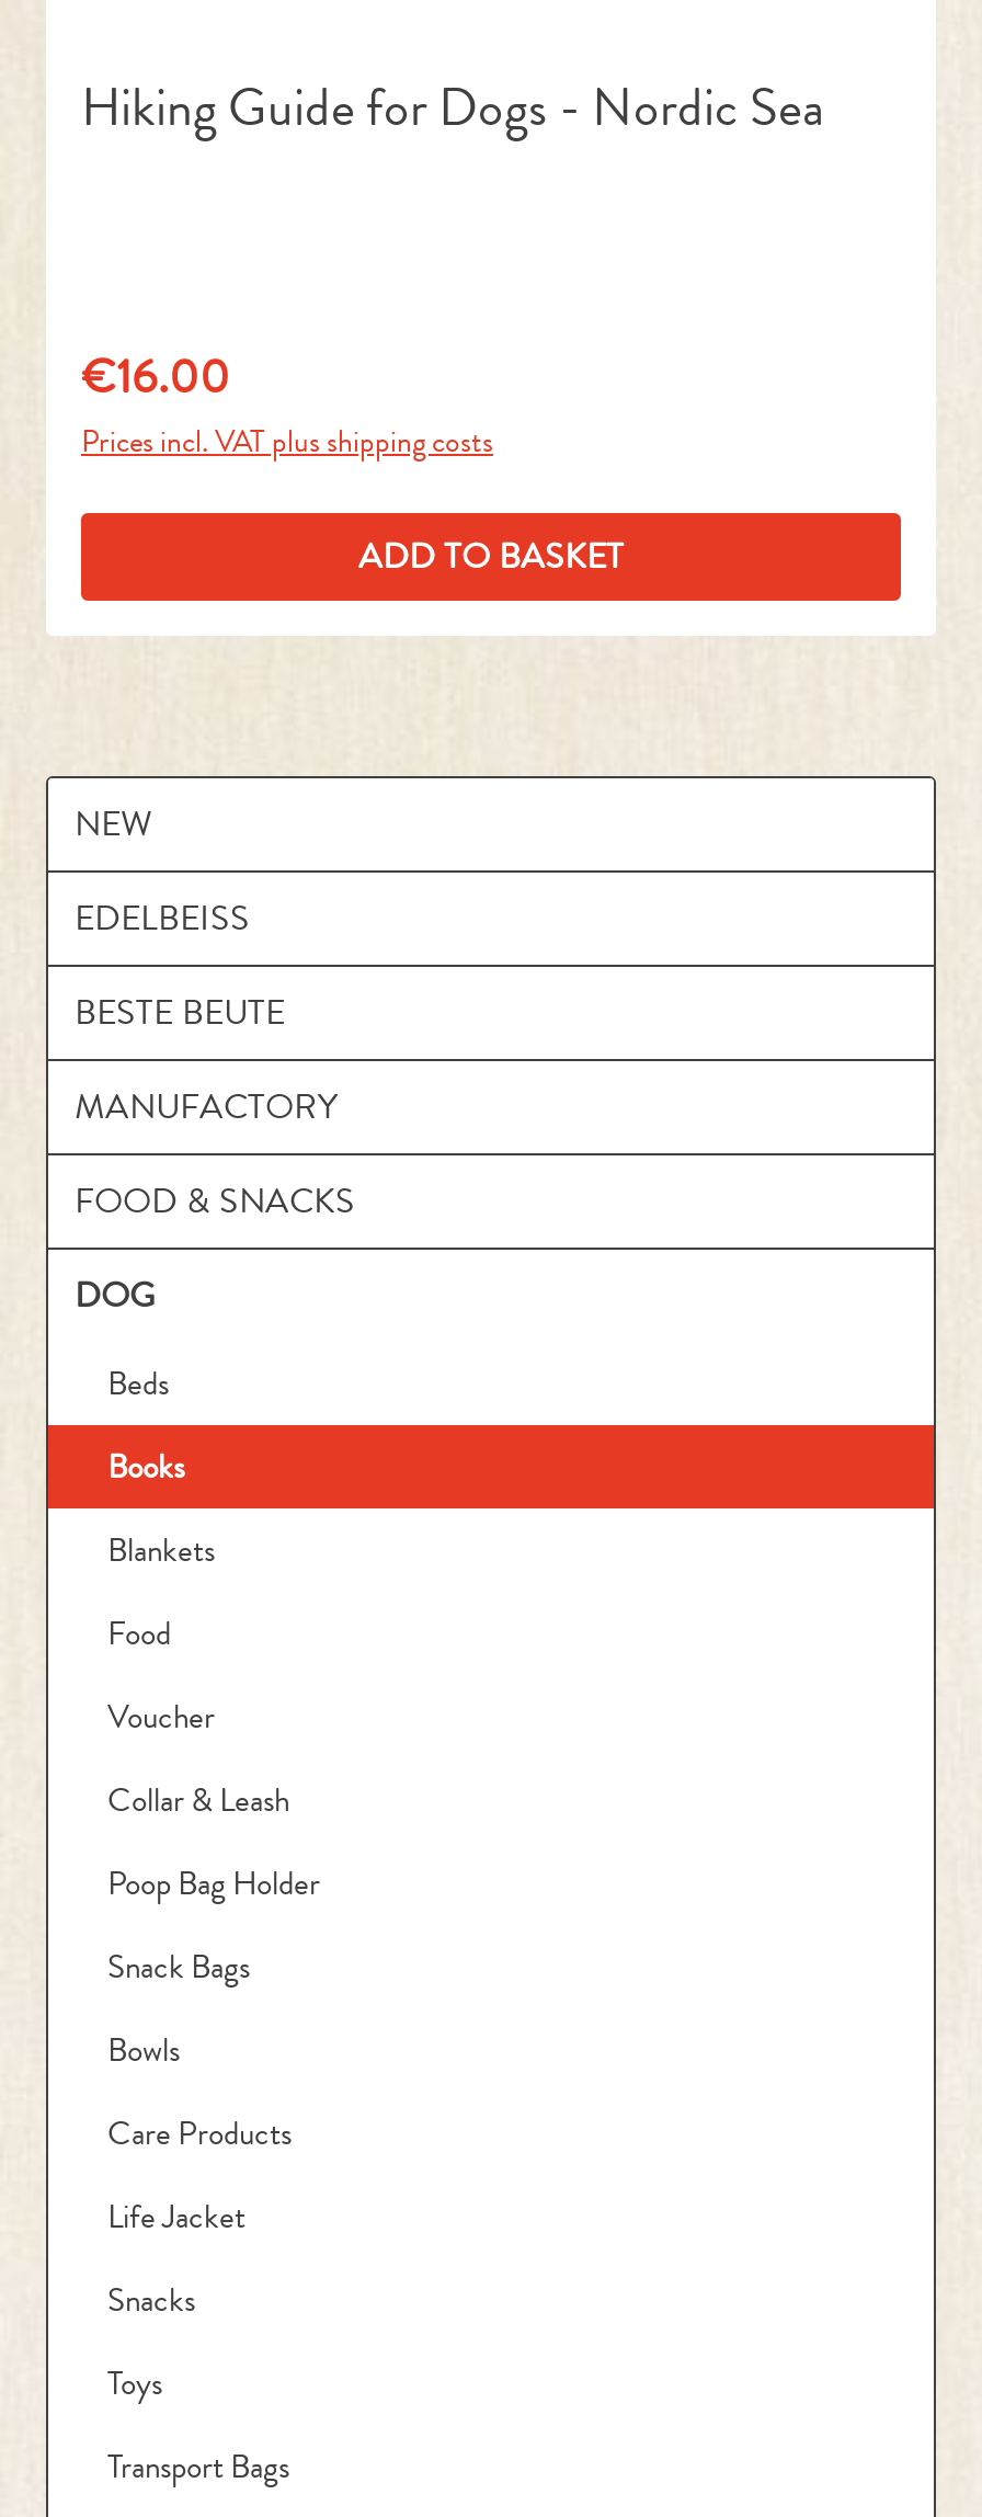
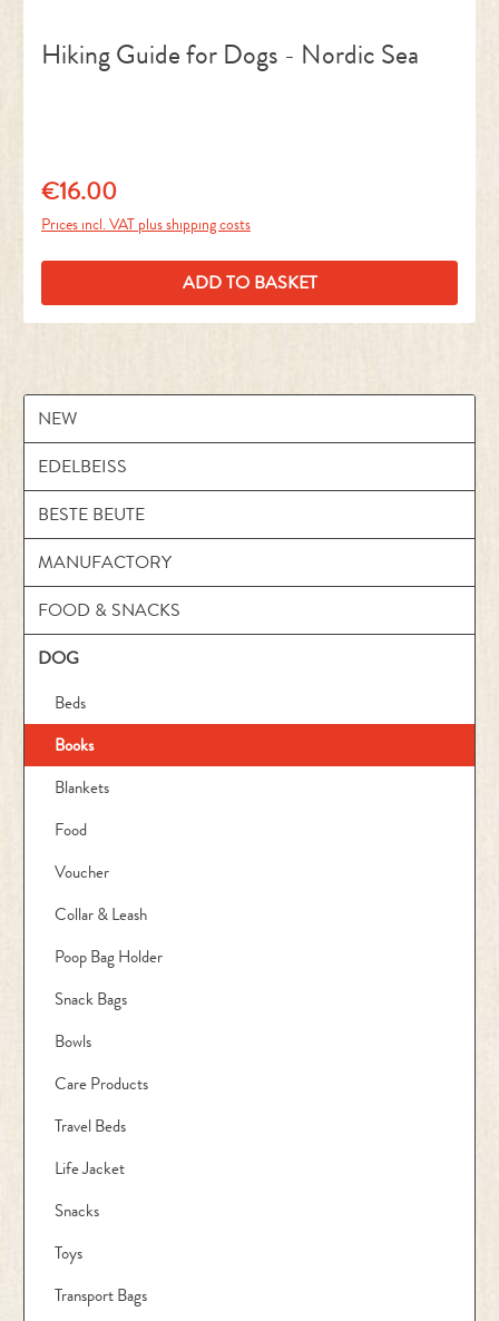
+ Travel Beds
